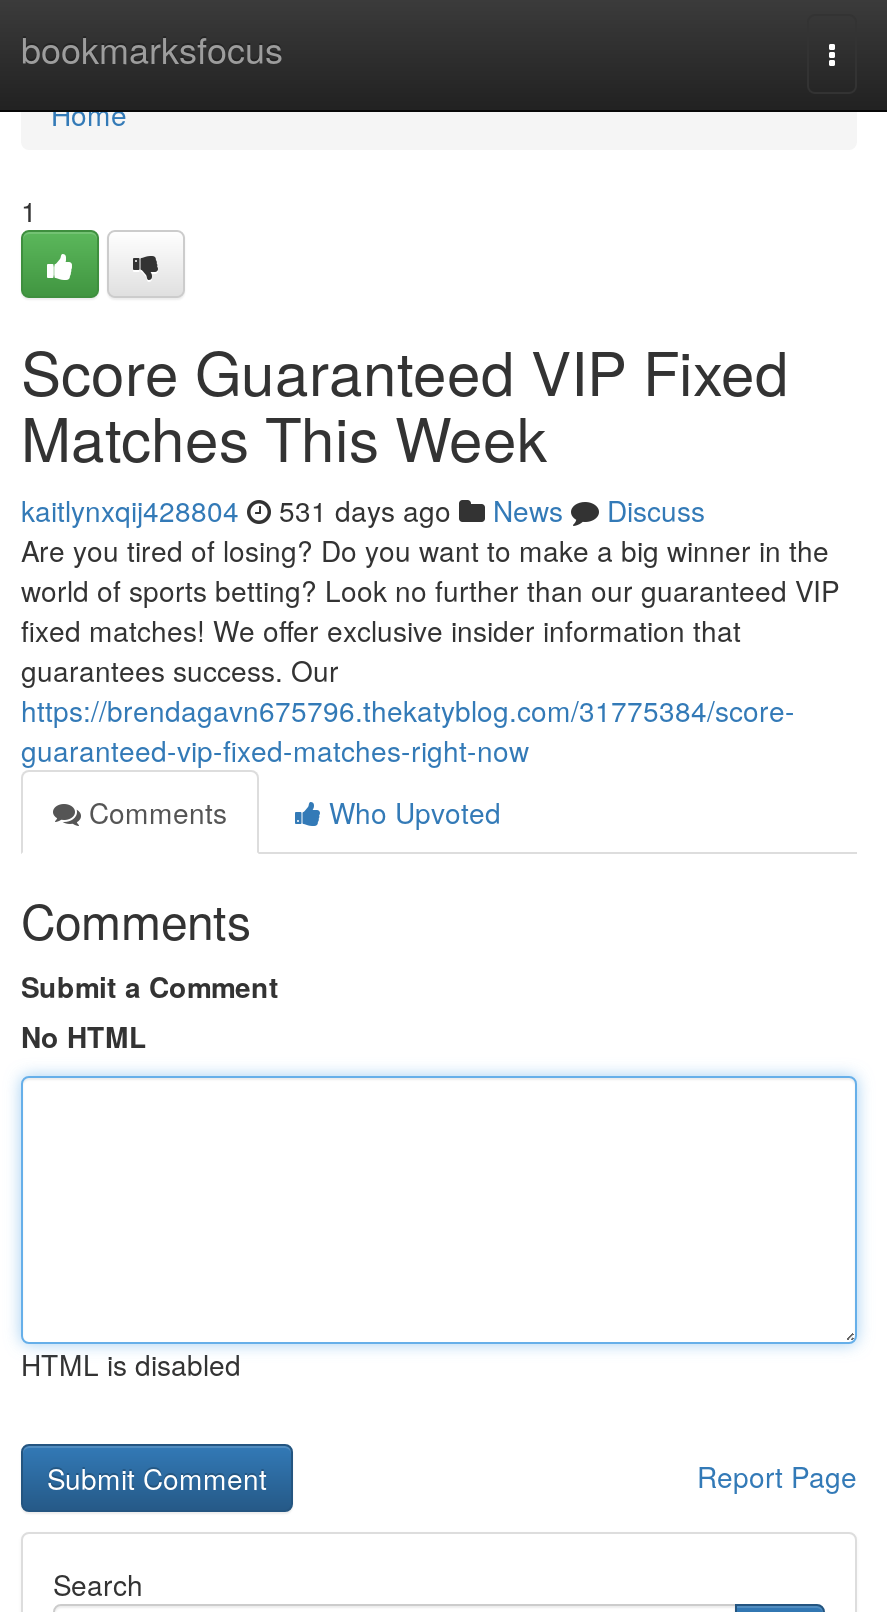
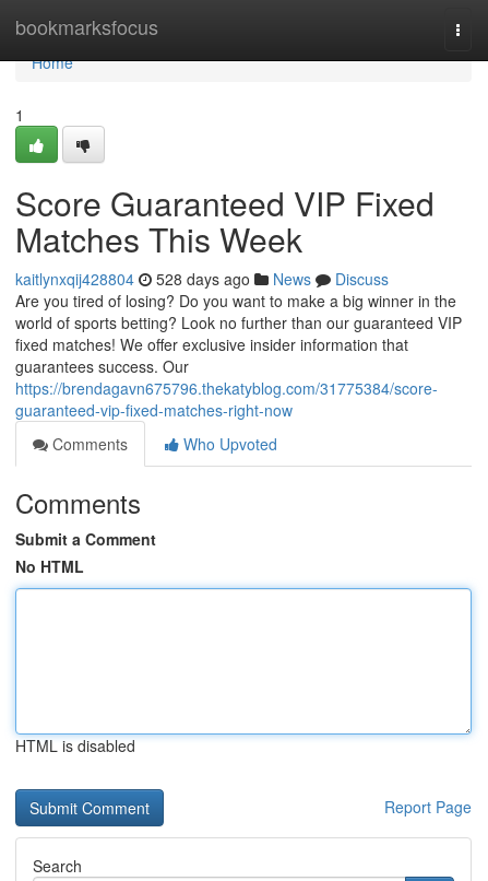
- kaitlynxqij428804 531 days ago News Discuss
+ kaitlynxqij428804 528 days ago News Discuss
